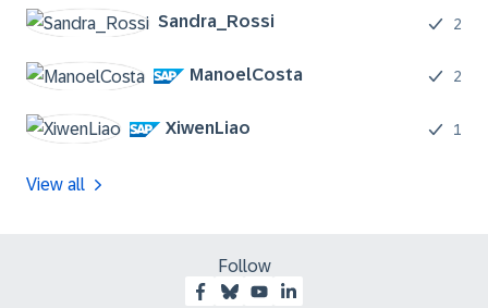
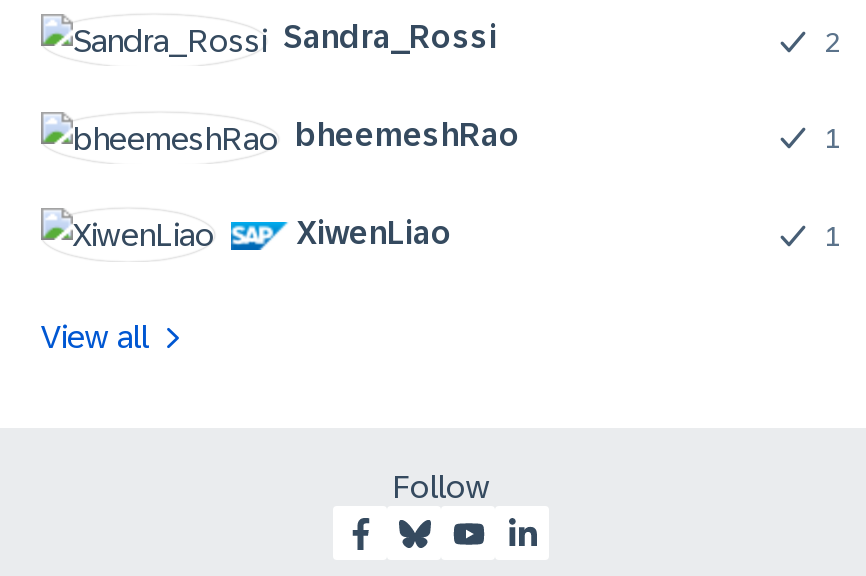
- ManoelCosta
- 2
+ bheemeshRao
+ 1
